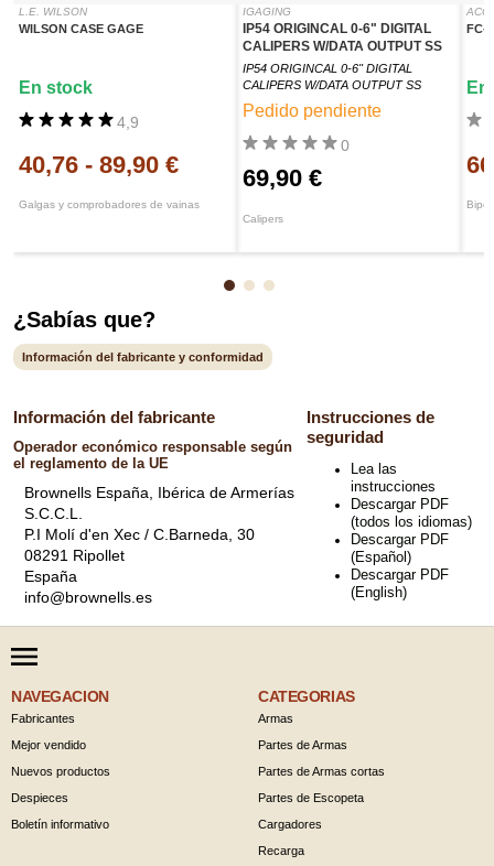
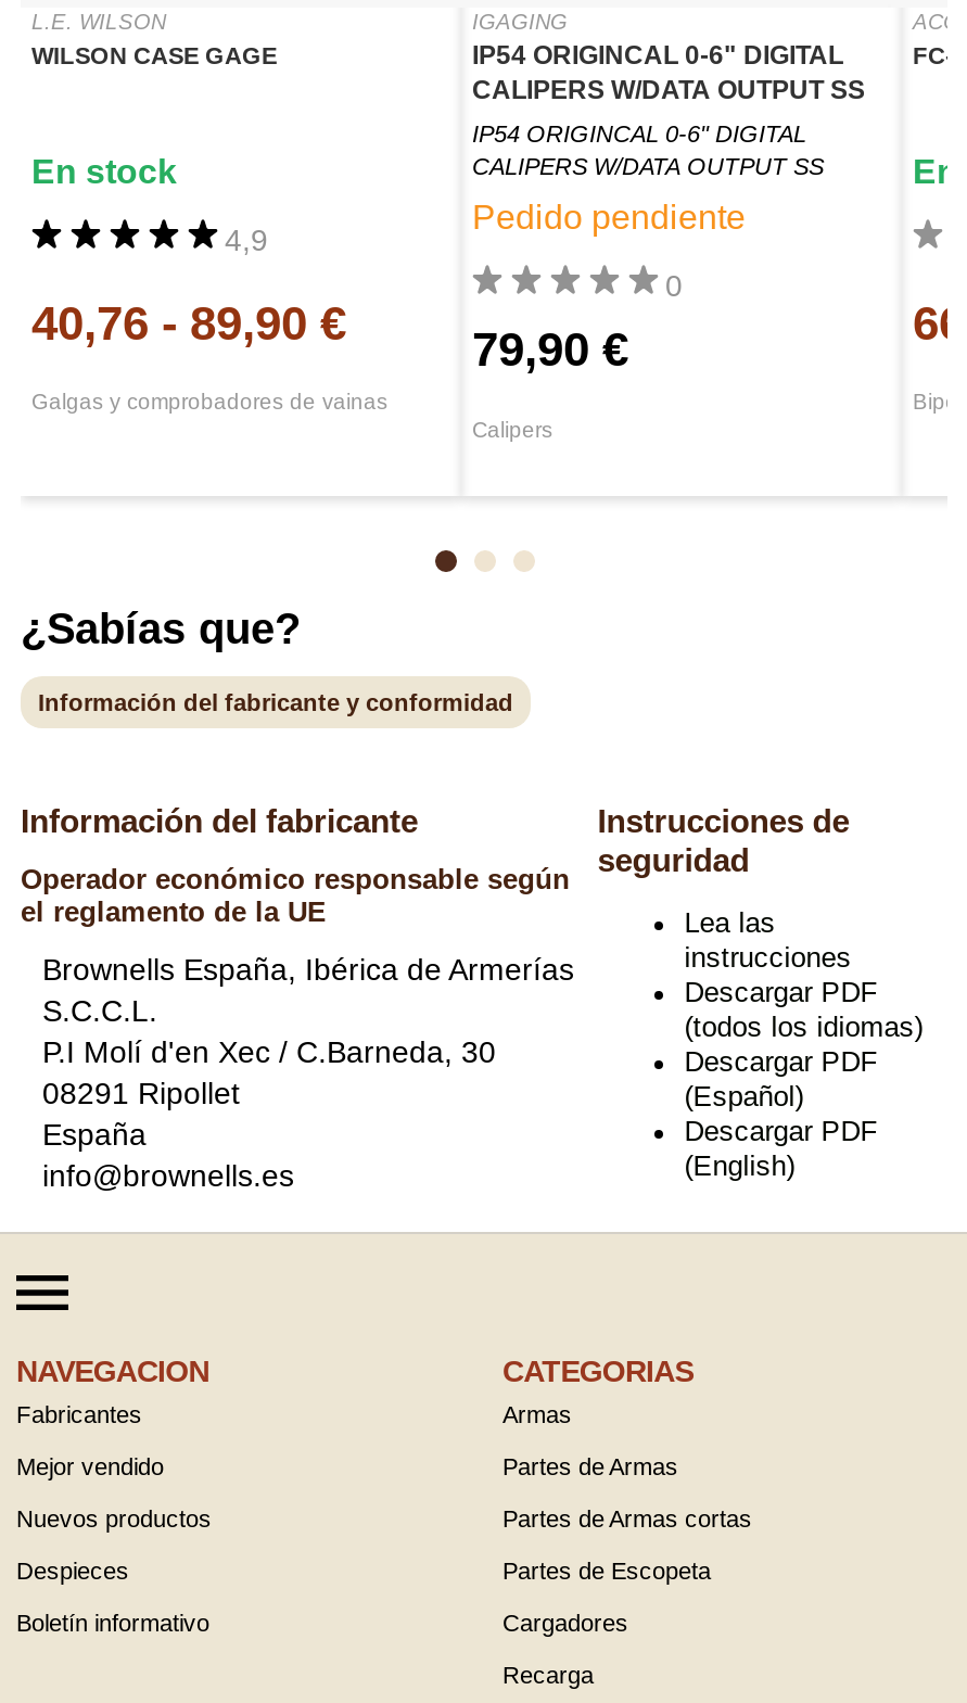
- 69,90 €
+ 79,90 €
